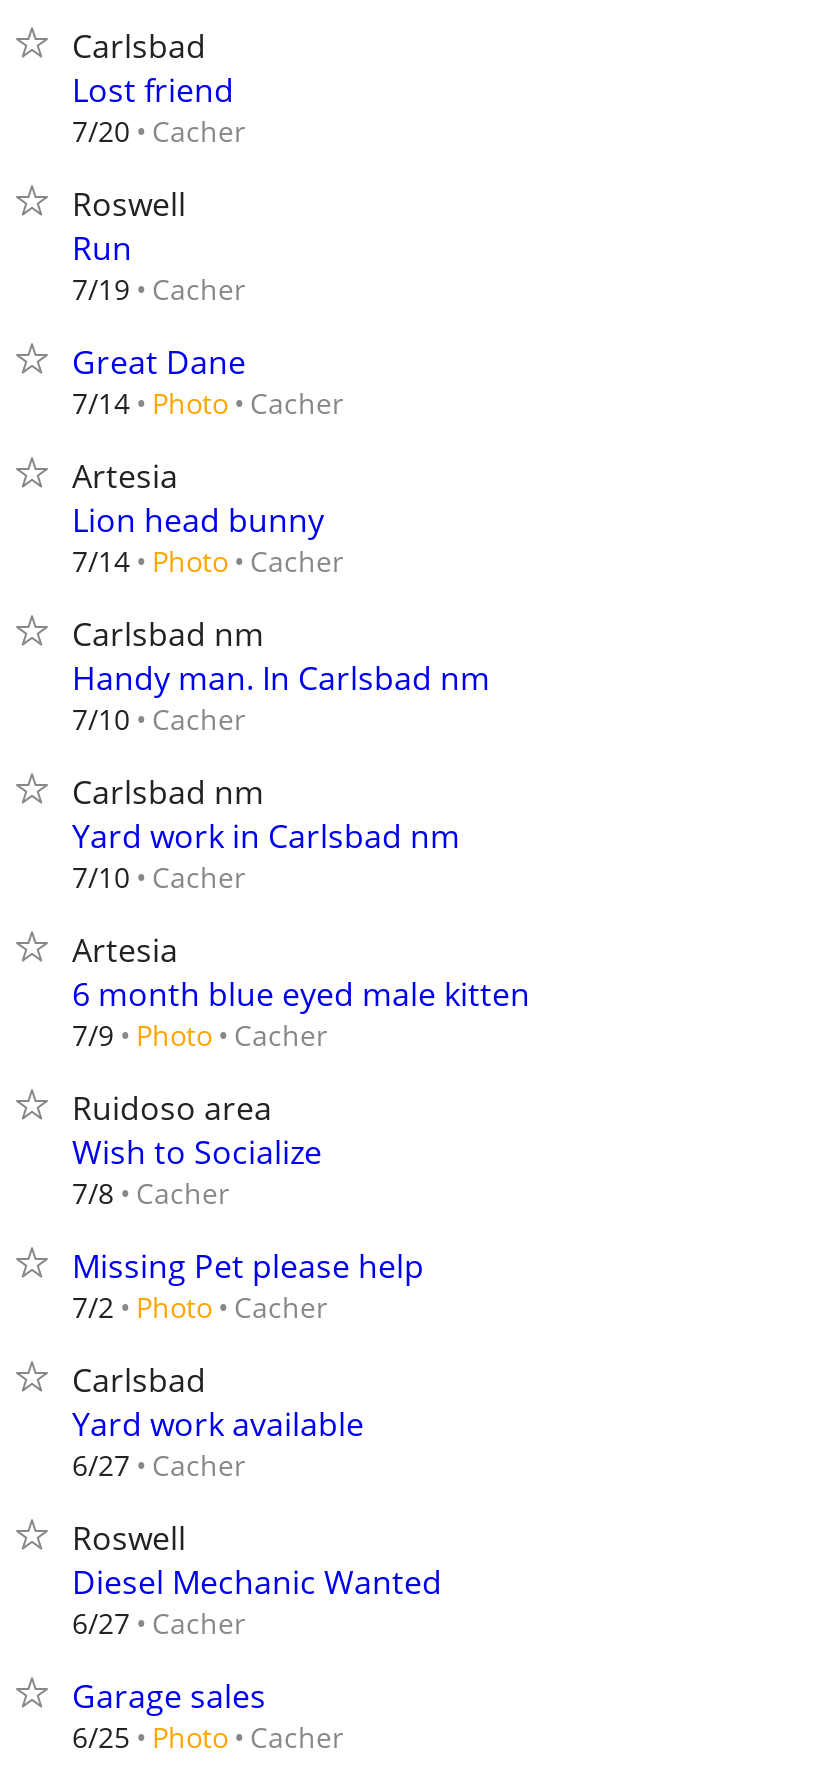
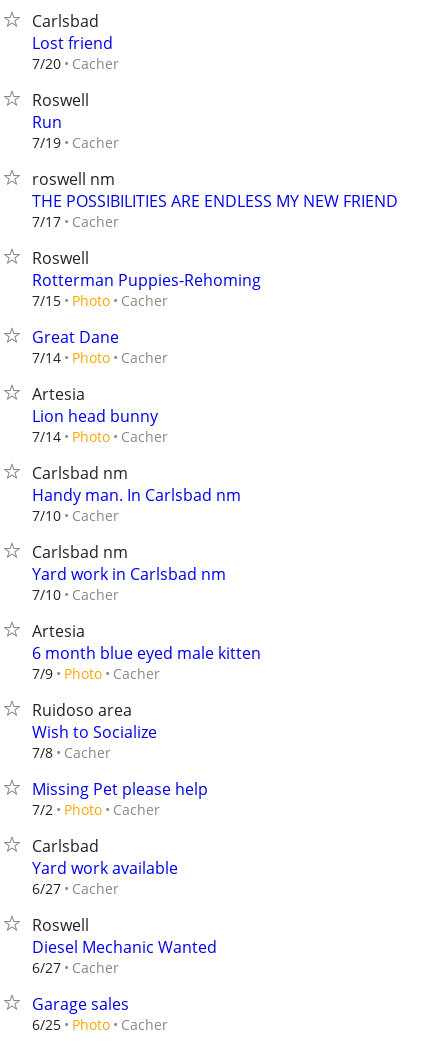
+ roswell nm
+ THE POSSIBILITIES ARE ENDLESS MY NEW FRIEND
+ 7/17 Cacher
+ Roswell
+ Rotterman Puppies-Rehoming
+ 7/15 Photo Cacher
